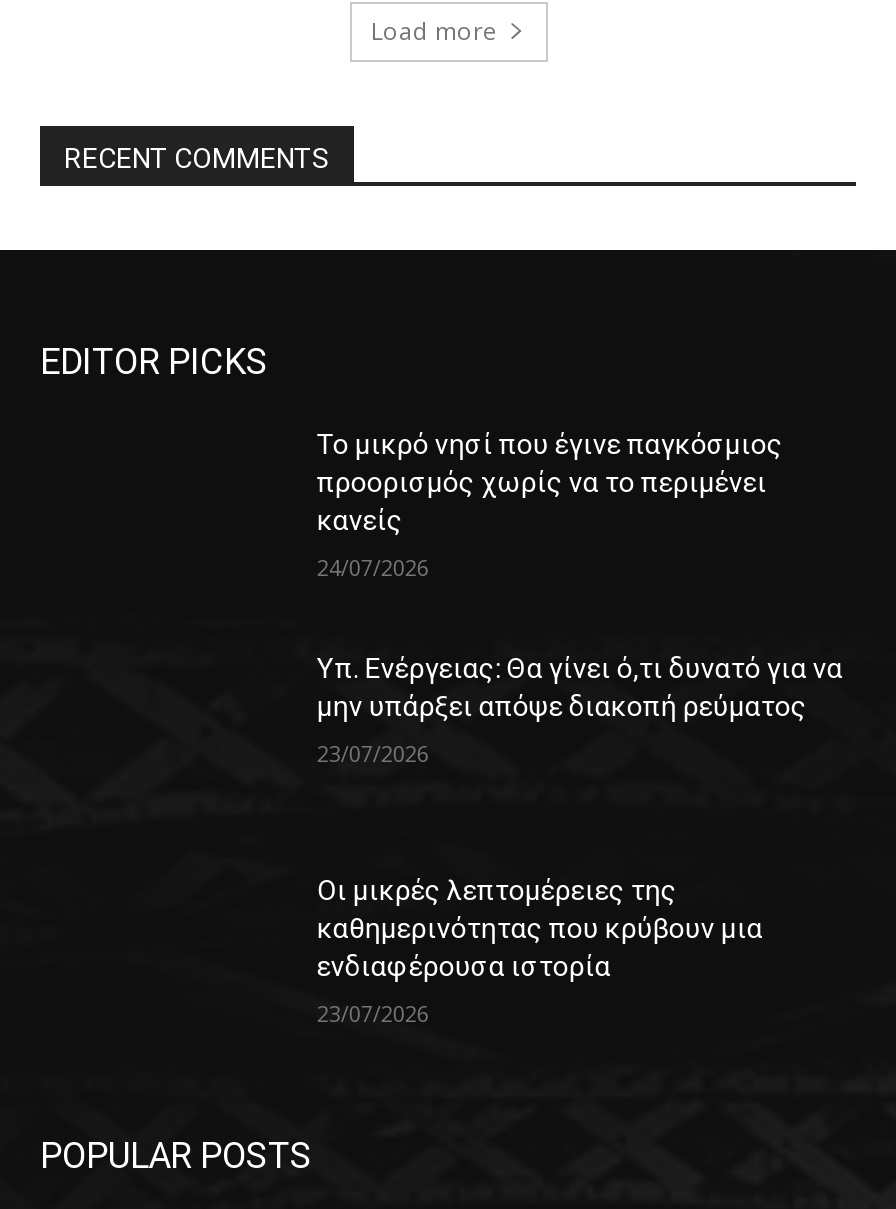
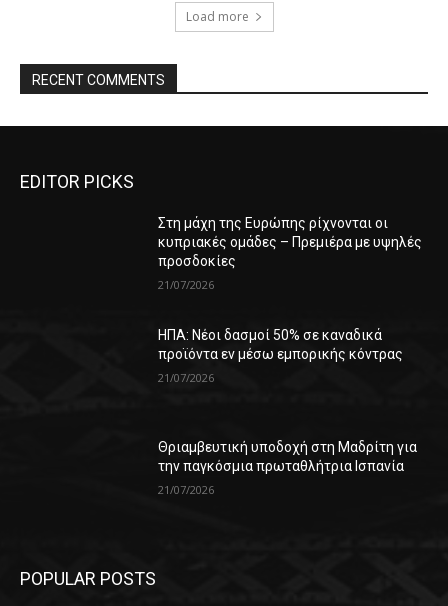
- Το μικρό νησί που έγινε παγκόσμιος
- προορισμός χωρίς να το περιμένει
- κανείς
+ Στη μάχη της Ευρώπης ρίχνονται οι
+ κυπριακές ομάδες – Πρεμιέρα με υψηλές
+ προσδοκίες

- 24/07/2026
+ 21/07/2026

- Υπ. Ενέργειας: Θα γίνει ό,τι δυνατό για να
- μην υπάρξει απόψε διακοπή ρεύματος
+ ΗΠΑ: Νέοι δασμοί 50% σε καναδικά
+ προϊόντα εν μέσω εμπορικής κόντρας

- 23/07/2026
+ 21/07/2026

- Οι μικρές λεπτομέρειες της
- καθημερινότητας που κρύβουν μια
- ενδιαφέρουσα ιστορία
+ Θριαμβευτική υποδοχή στη Μαδρίτη για
+ την παγκόσμια πρωταθλήτρια Ισπανία

- 23/07/2026
+ 21/07/2026
